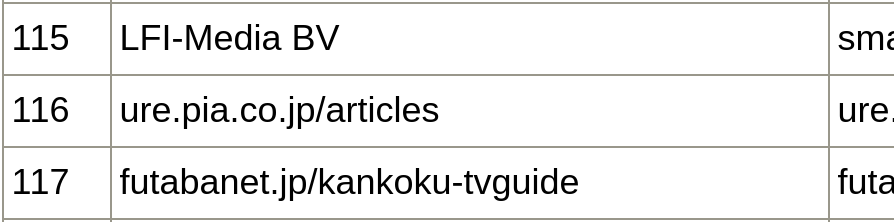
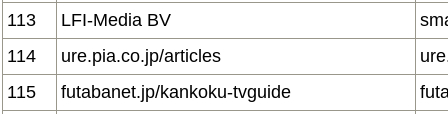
- 115 LFI-Media BV
+ 113 LFI-Media BV

- 116 ure.pia.co.jp/articles
+ 114 ure.pia.co.jp/articles

- 117 futabanet.jp/kankoku-tvguide
+ 115 futabanet.jp/kankoku-tvguide
